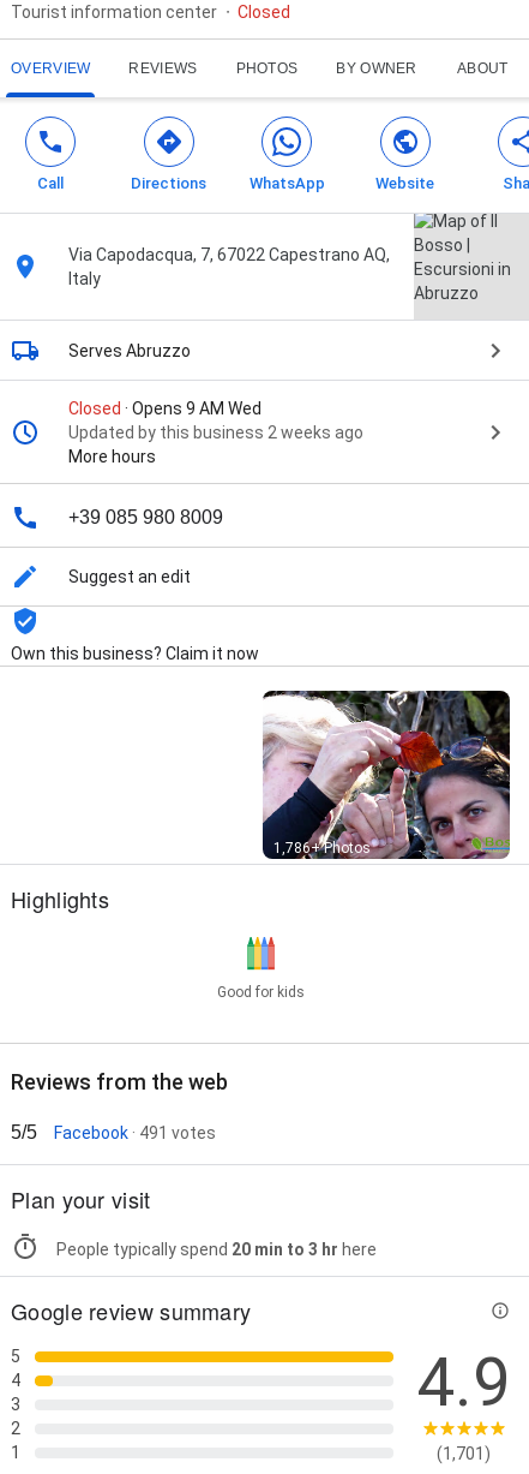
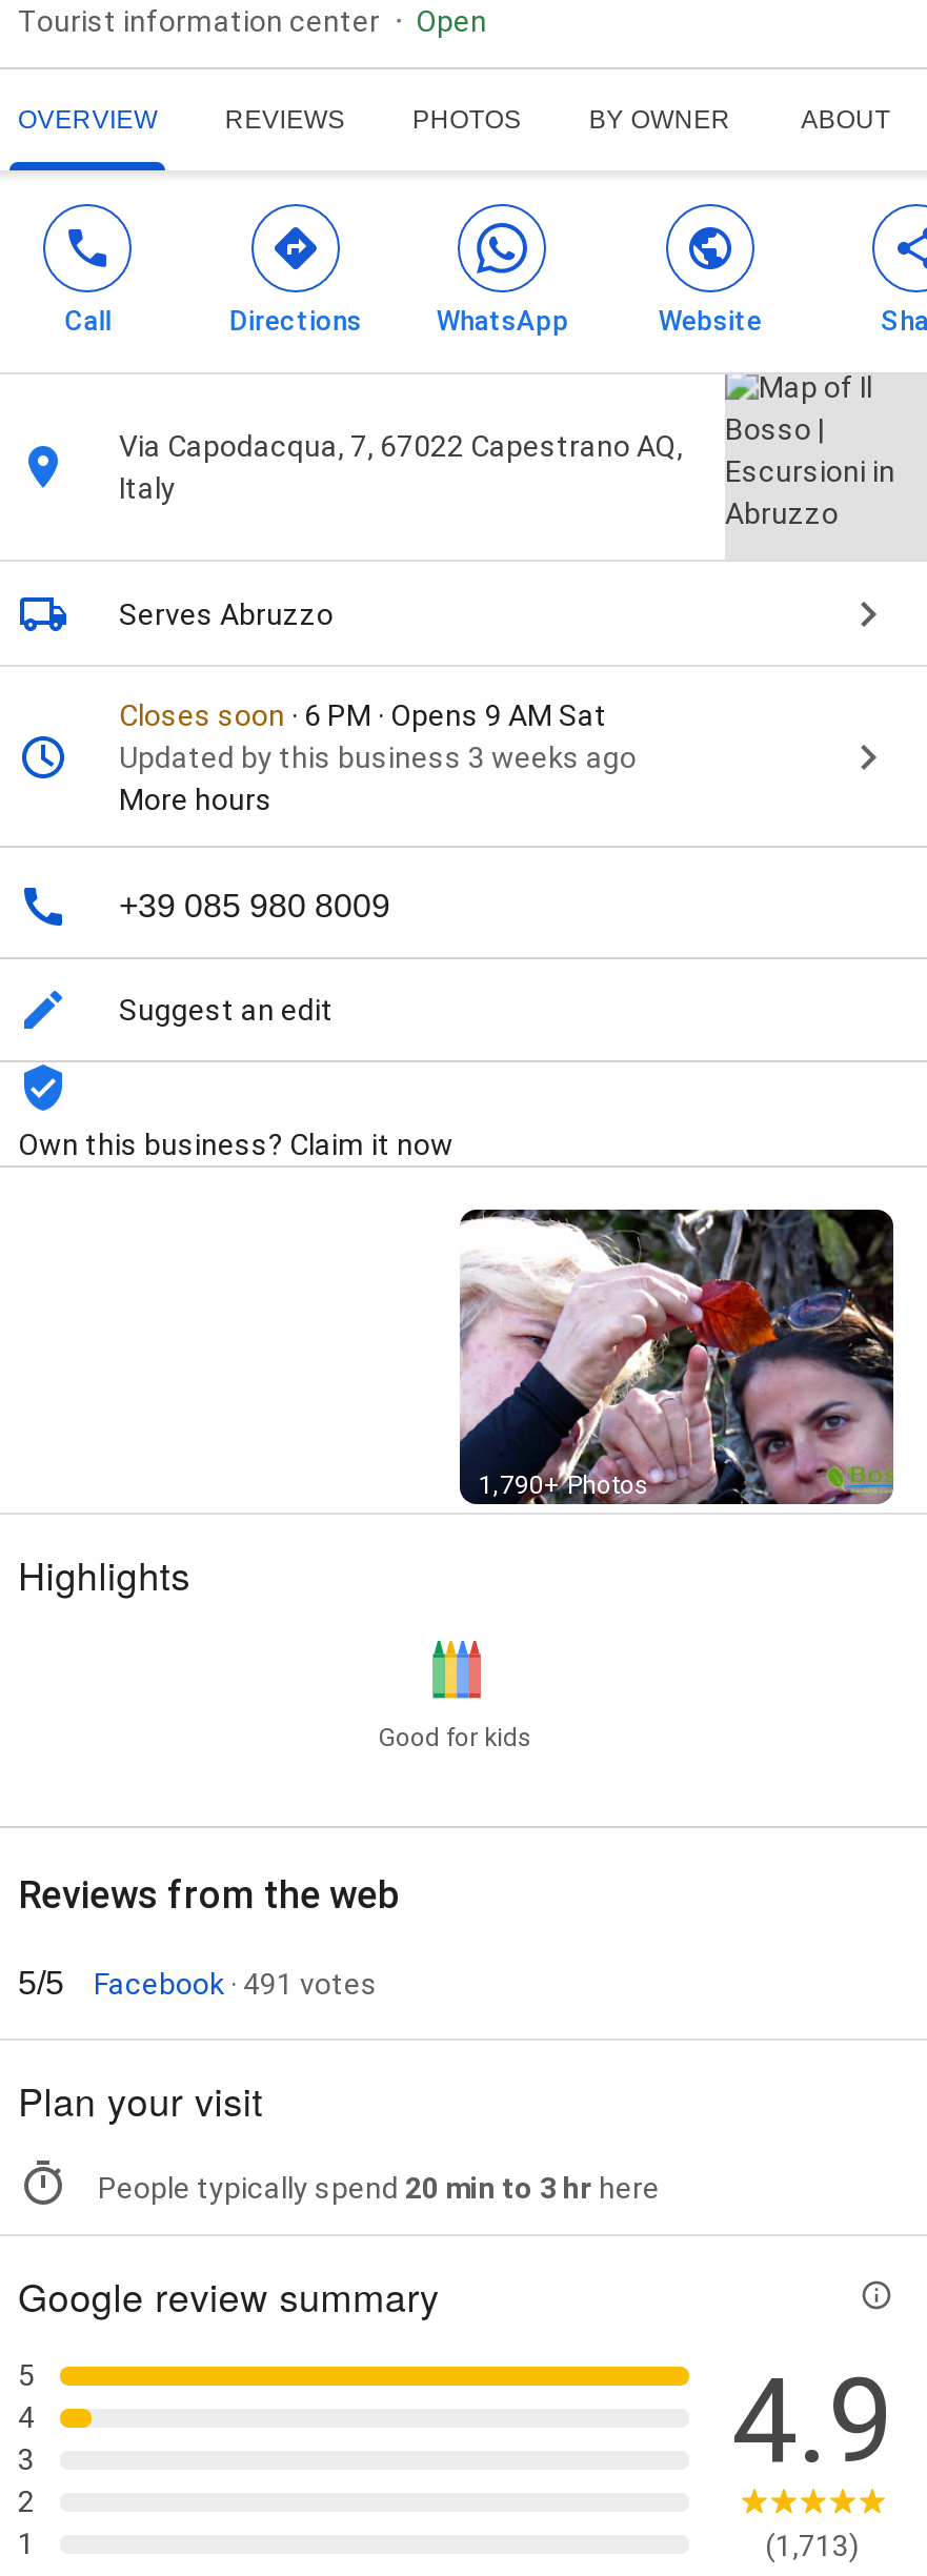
- Closed
+ Open

- Closed · Opens 9 AM Wed
- Updated by this business 2 weeks ago
+ Closes soon · 6 PM · Opens 9 AM Sat
+ Updated by this business 3 weeks ago

- 1,786+ Photos
+ 1,790+ Photos

- (1,701)
+ (1,713)
